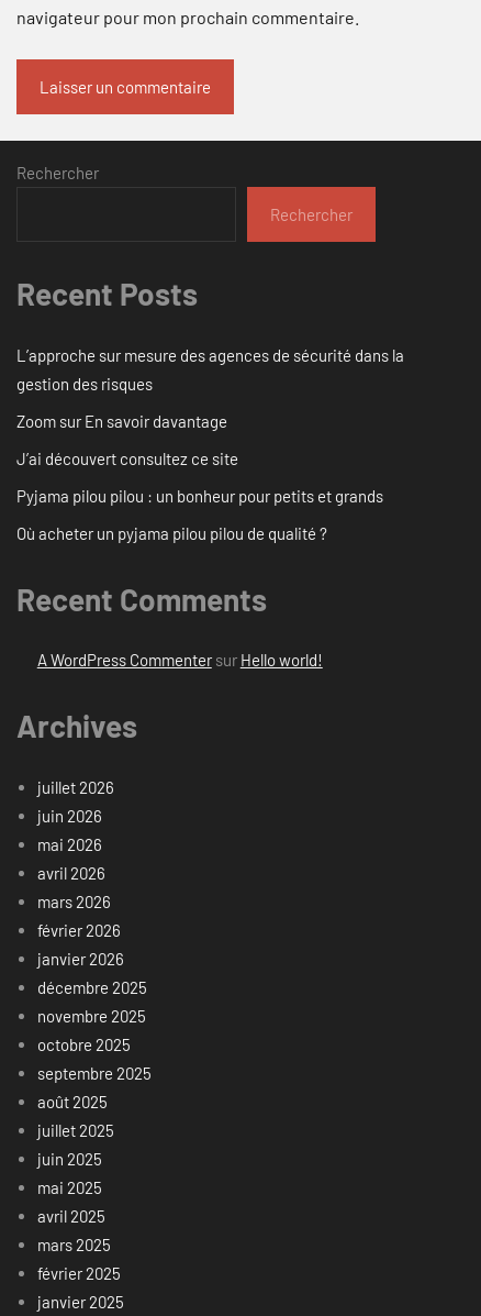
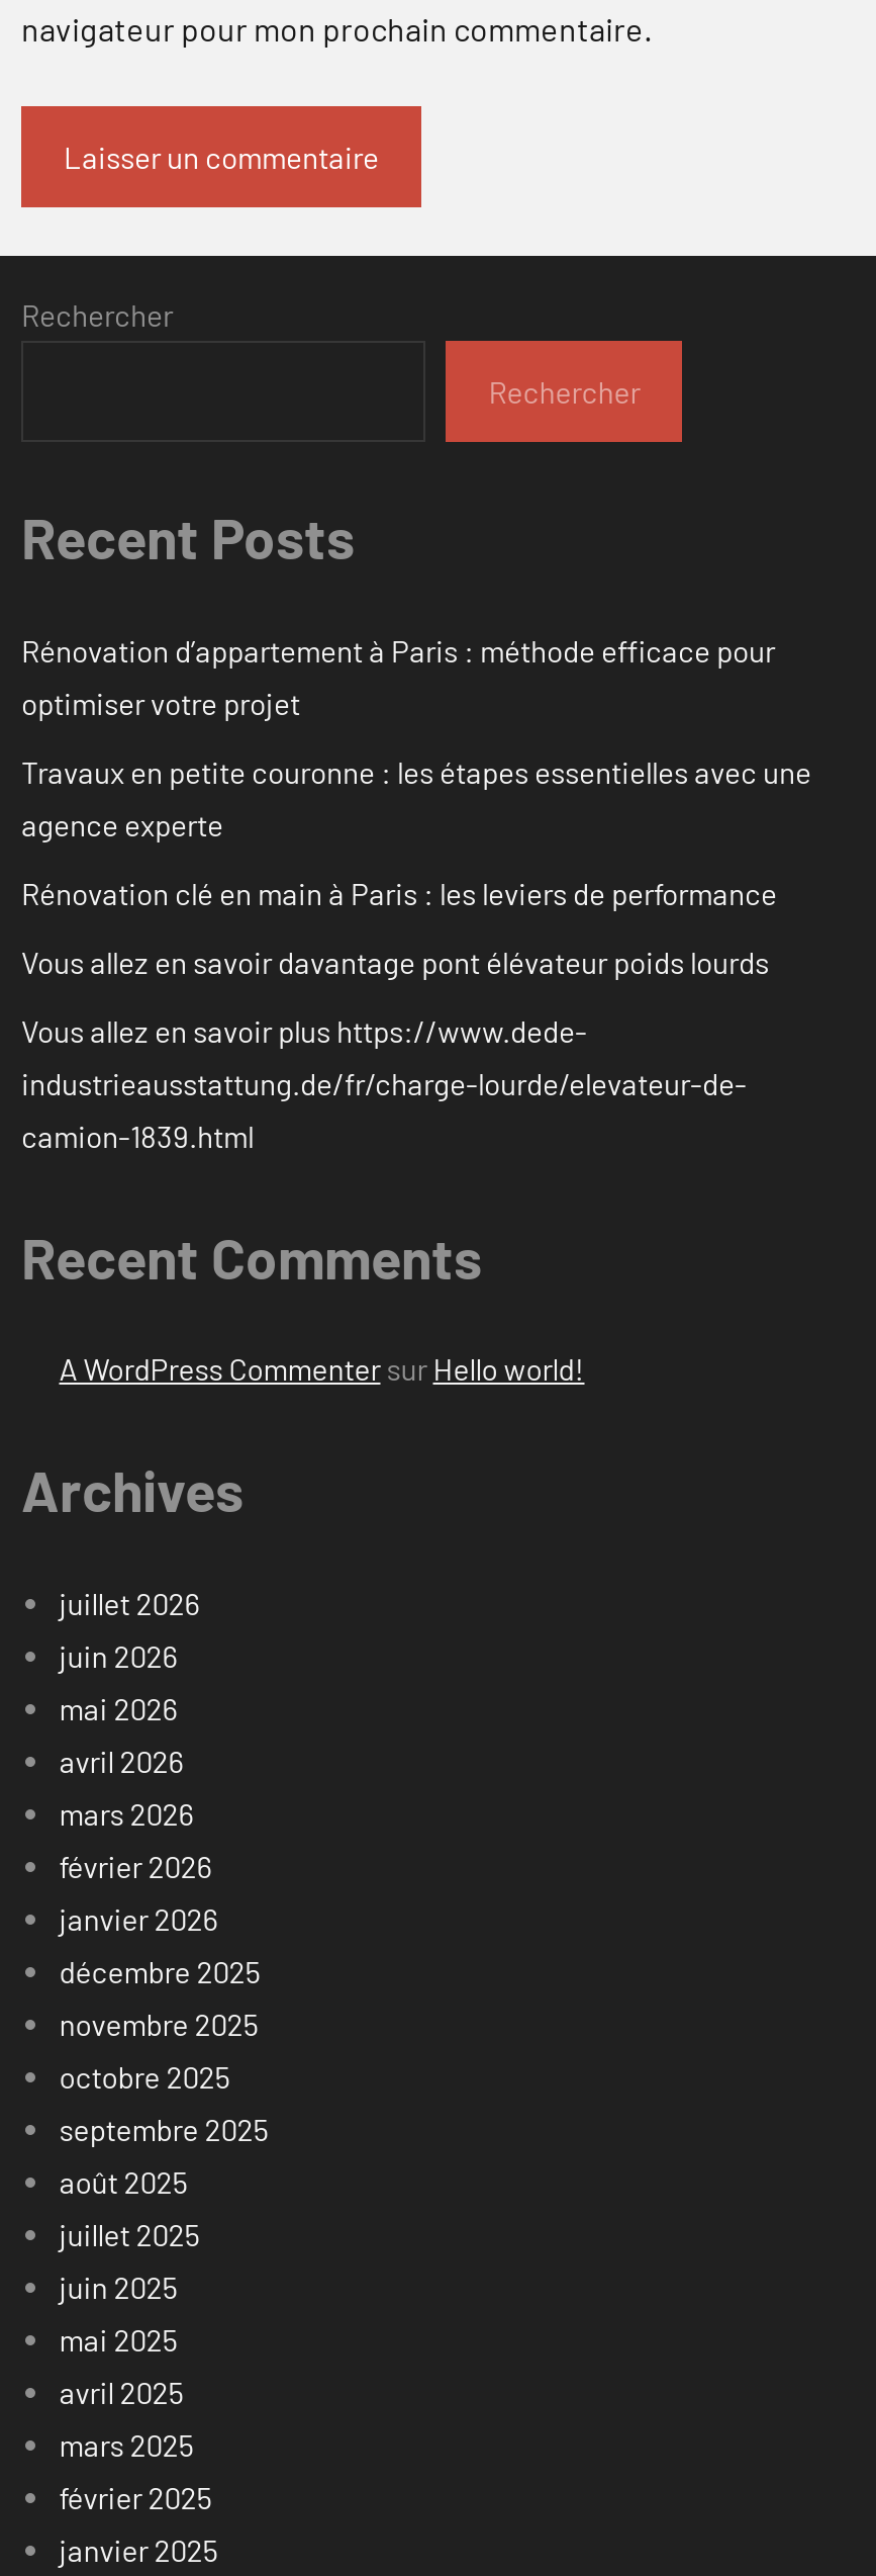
- L’approche sur mesure des agences de sécurité dans la
- gestion des risques
+ Rénovation d’appartement à Paris : méthode efficace pour
+ optimiser votre projet

- Zoom sur En savoir davantage
+ Travaux en petite couronne : les étapes essentielles avec une
+ agence experte

- J’ai découvert consultez ce site
+ Rénovation clé en main à Paris : les leviers de performance

- Pyjama pilou pilou : un bonheur pour petits et grands
+ Vous allez en savoir davantage pont élévateur poids lourds

- Où acheter un pyjama pilou pilou de qualité ?
+ Vous allez en savoir plus https://www.dede-
+ industrieausstattung.de/fr/charge-lourde/elevateur-de-
+ camion-1839.html
